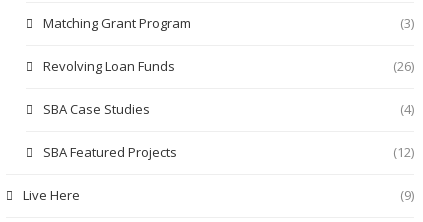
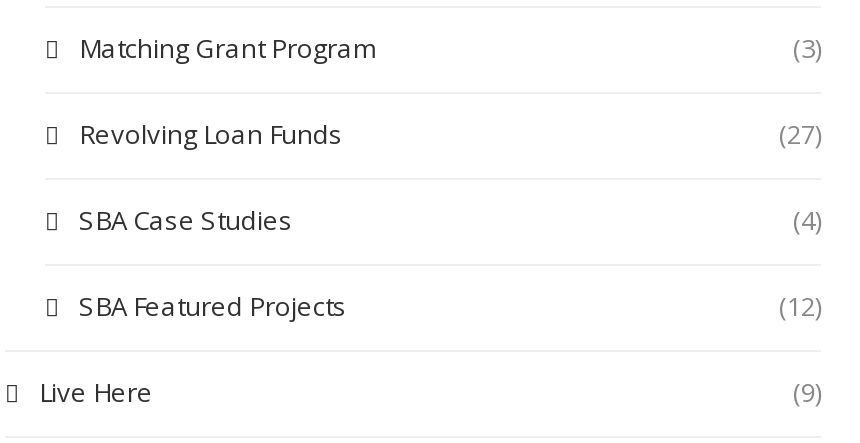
- (26)
+ (27)
